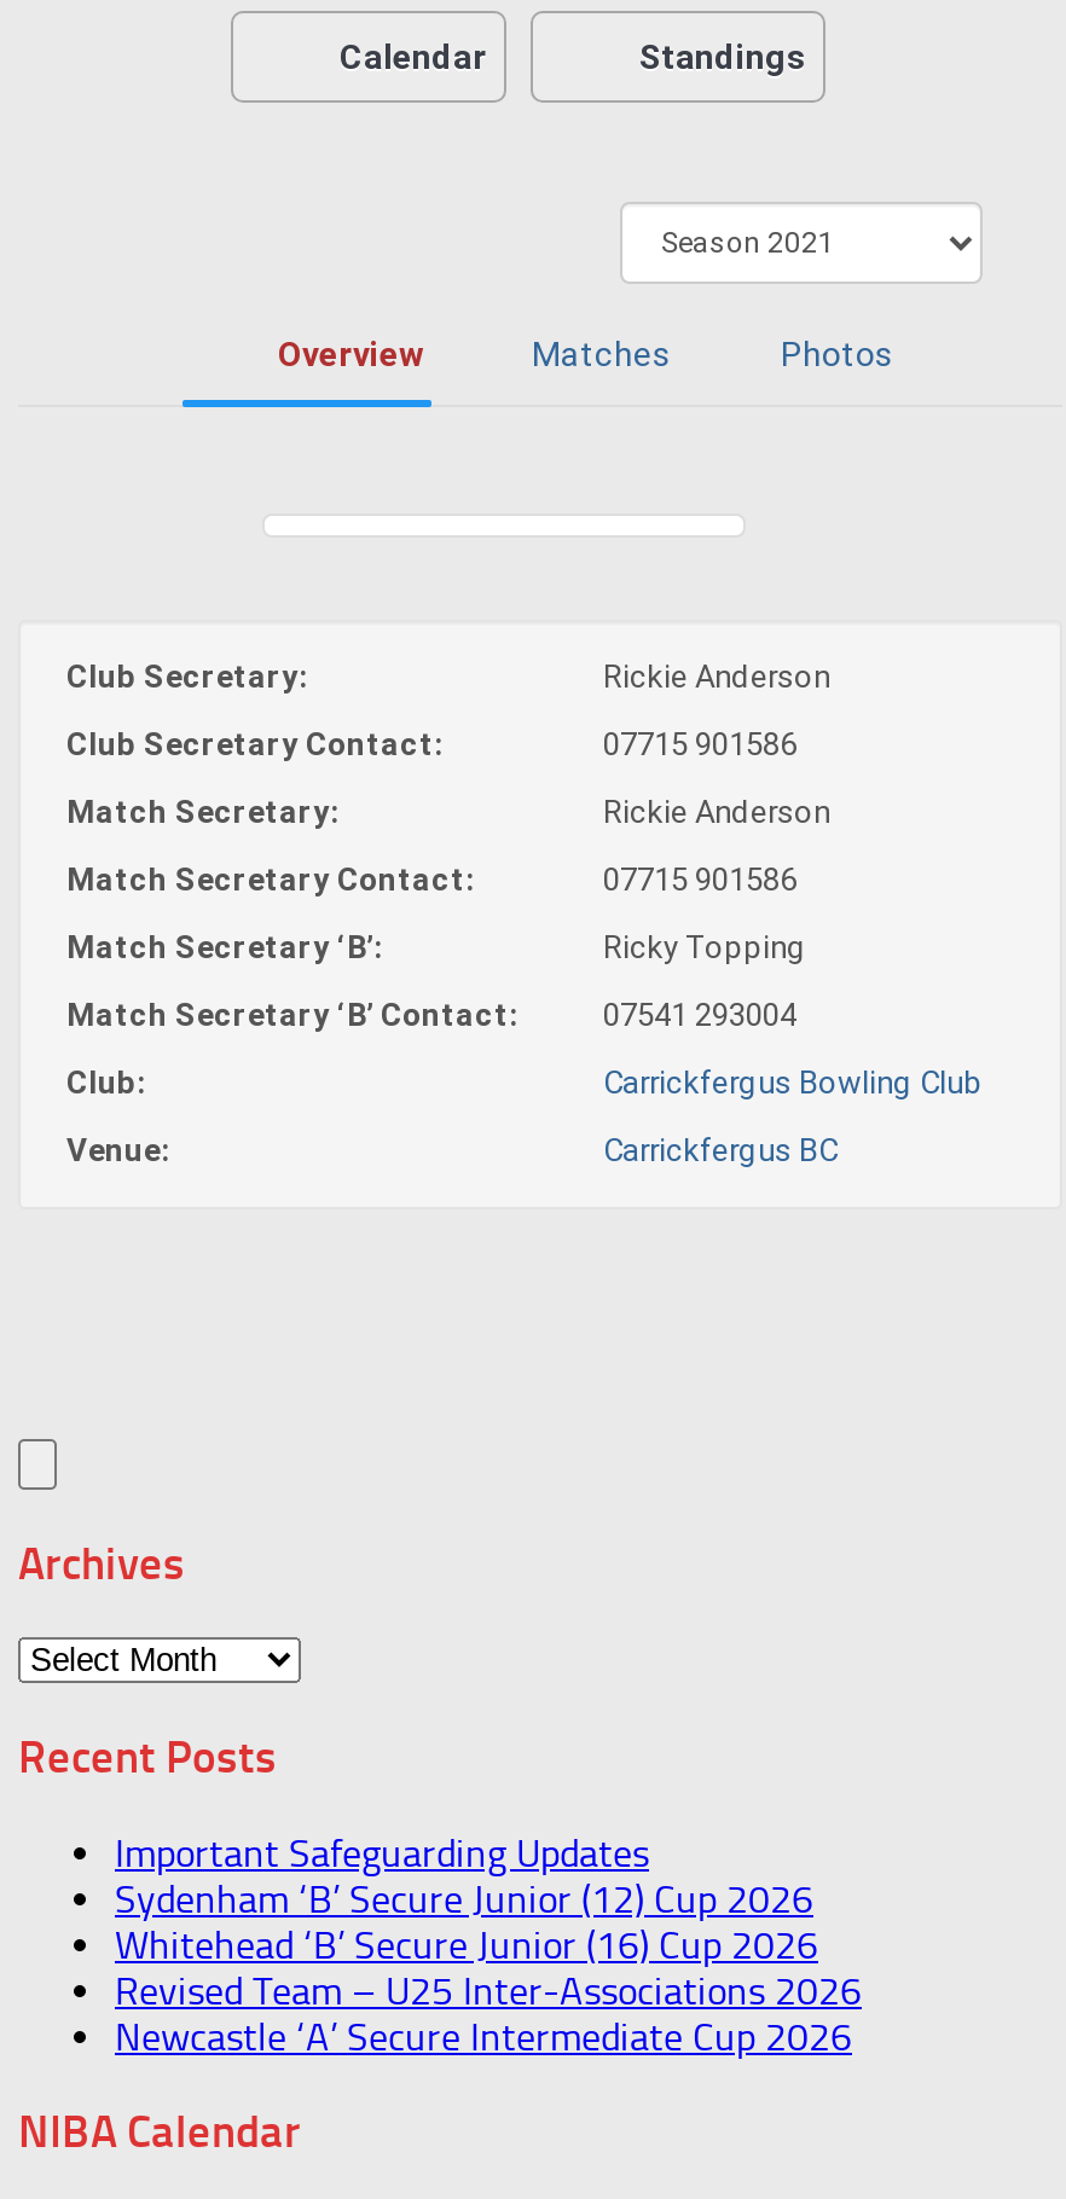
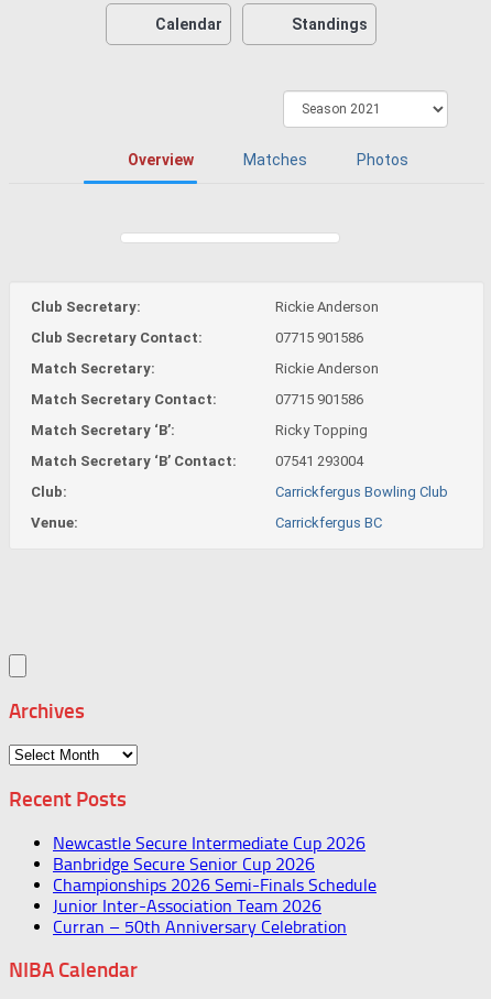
- Important Safeguarding Updates
- Sydenham ‘B’ Secure Junior (12) Cup 2026
- Whitehead ‘B’ Secure Junior (16) Cup 2026
- Revised Team – U25 Inter-Associations 2026
- Newcastle ‘A’ Secure Intermediate Cup 2026
+ Newcastle Secure Intermediate Cup 2026
+ Banbridge Secure Senior Cup 2026
+ Championships 2026 Semi-Finals Schedule
+ Junior Inter-Association Team 2026
+ Curran – 50th Anniversary Celebration
